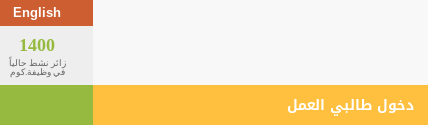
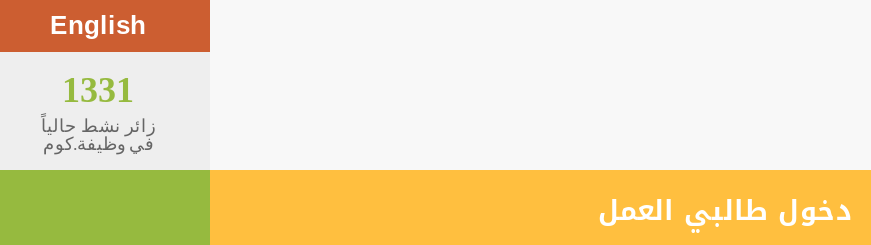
- 1400
+ 1331
